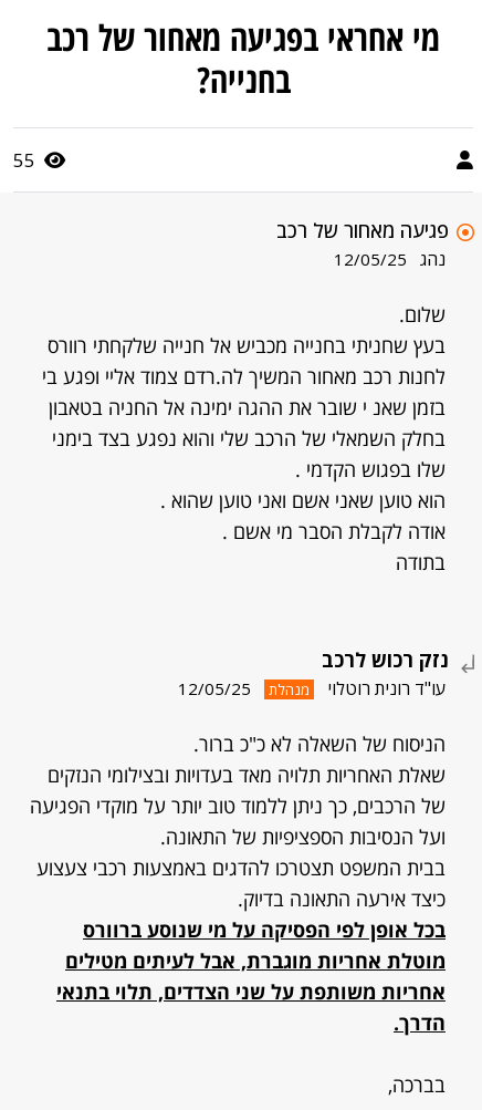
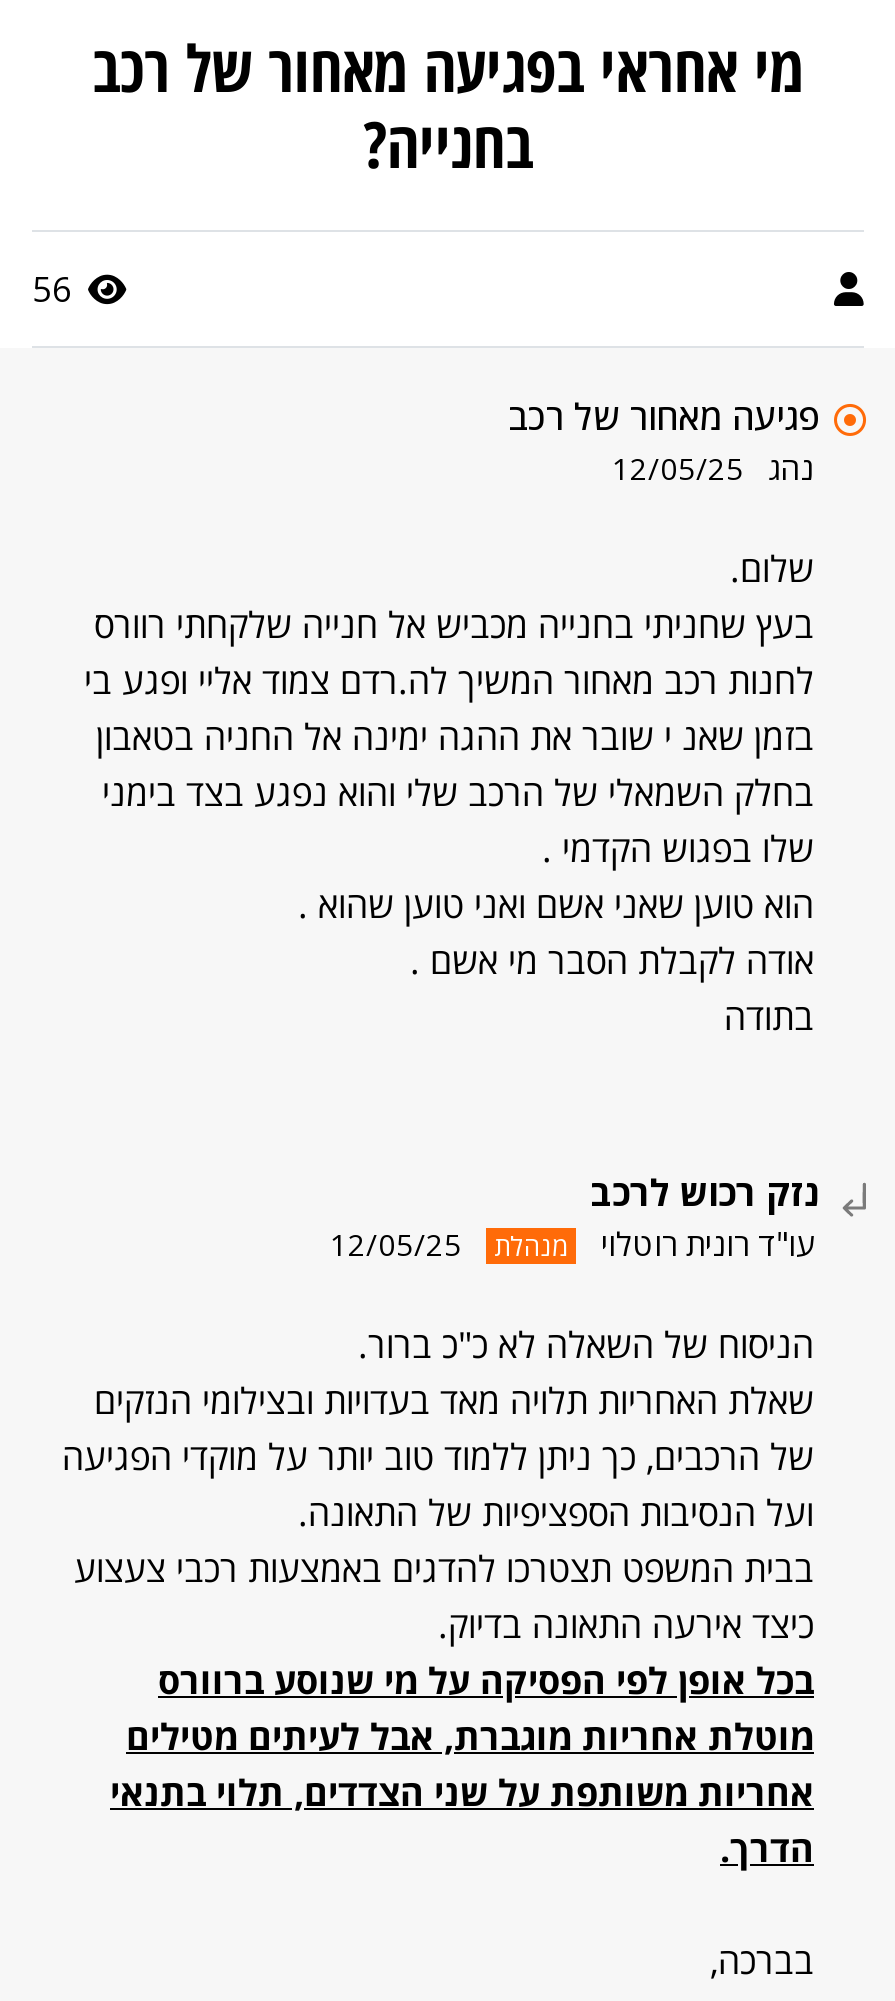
- 55
+ 56
